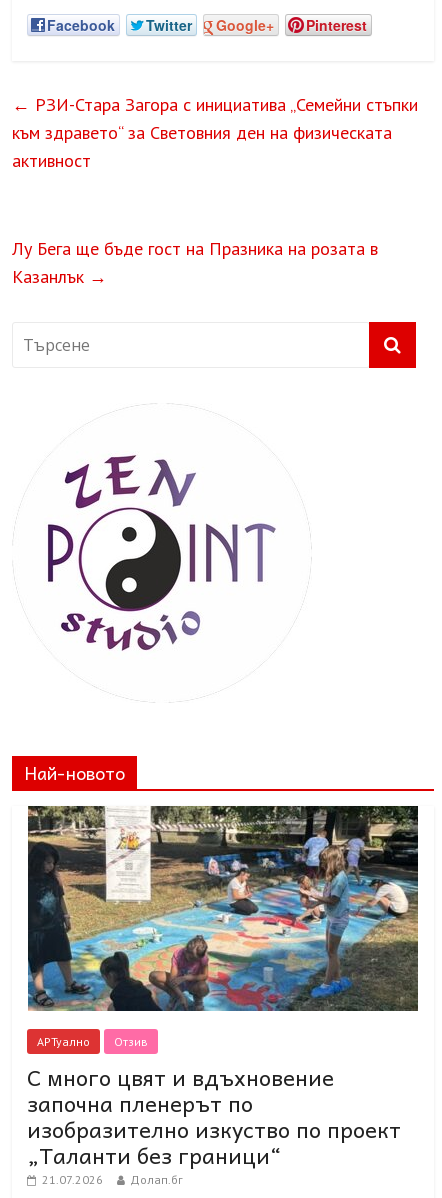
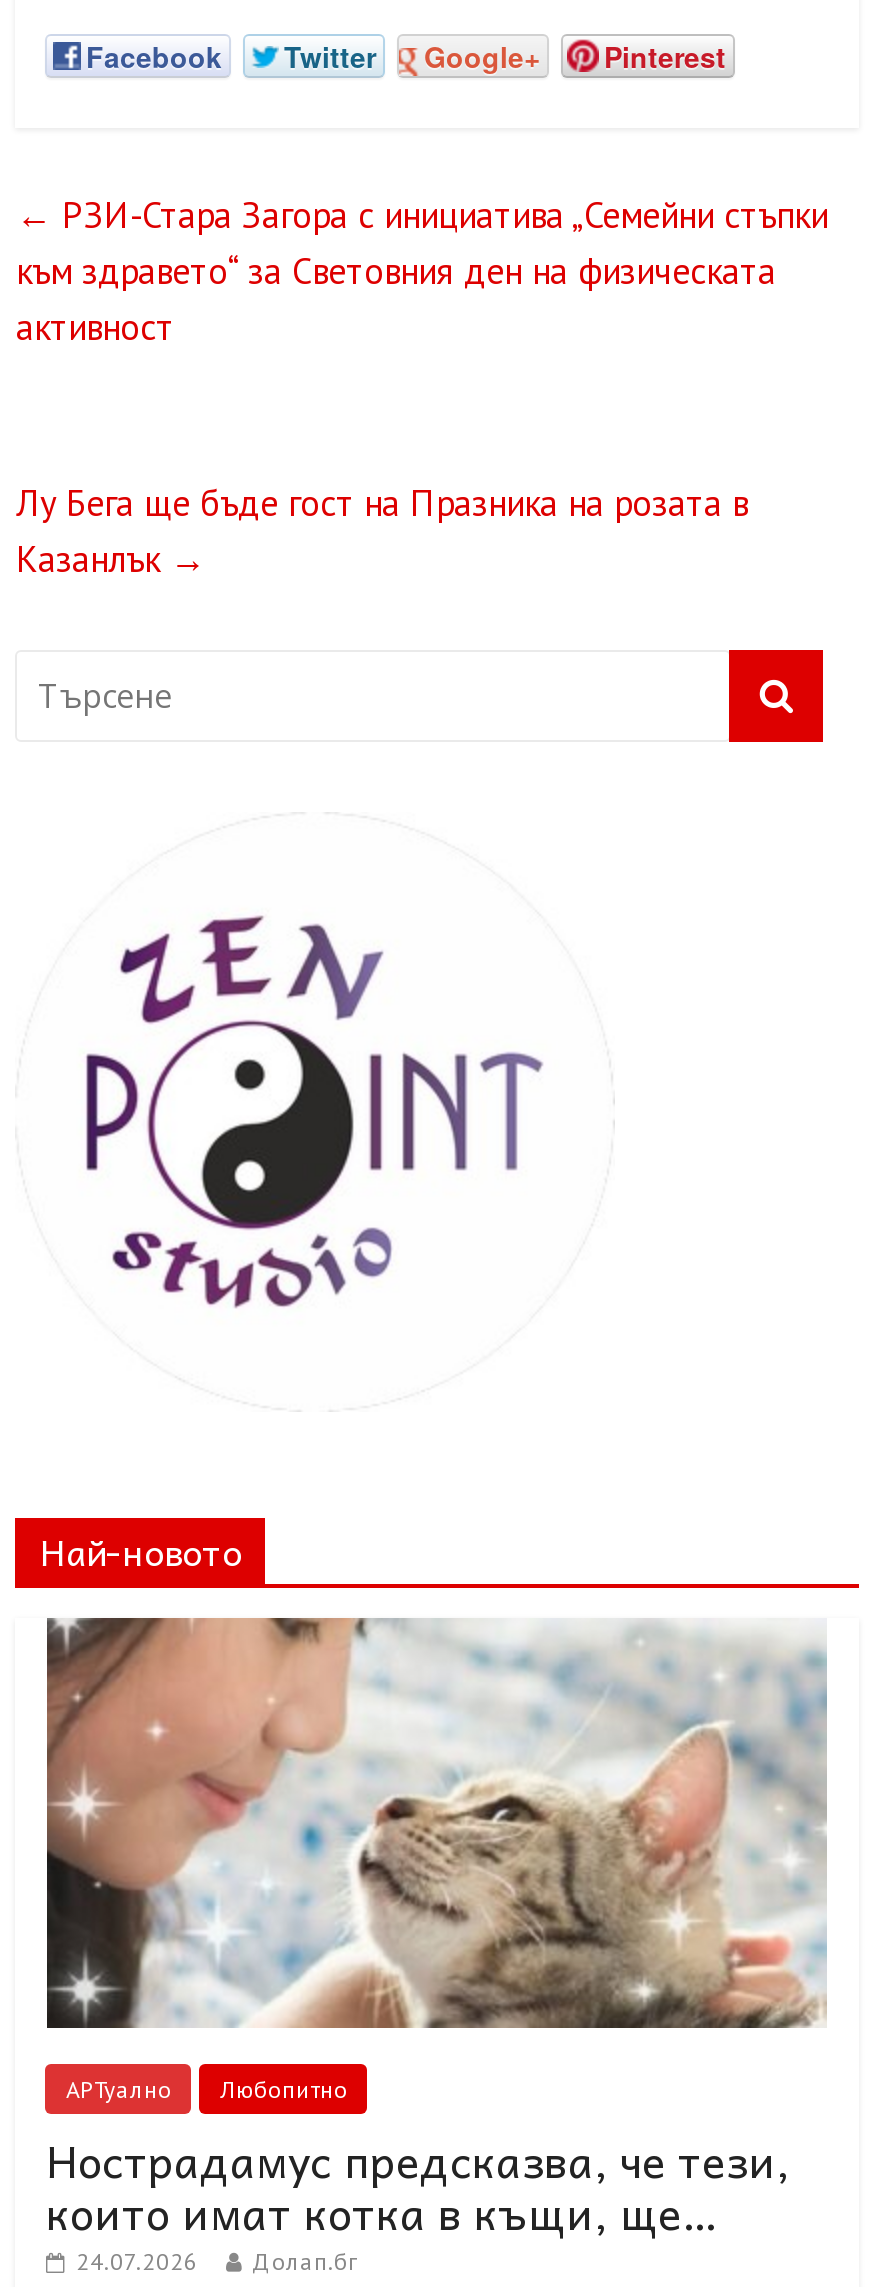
- [image]
- Отзив
- С много цвят и вдъхновение
- започна пленерът по
- изобразително изкуство по проект
- „Таланти без граници“
- 21.07.2026
+ [image]
+ Любопитно
+ Нострадамус предсказва, че тези,
+ които имат котка в къщи, ще…
+ 24.07.2026
